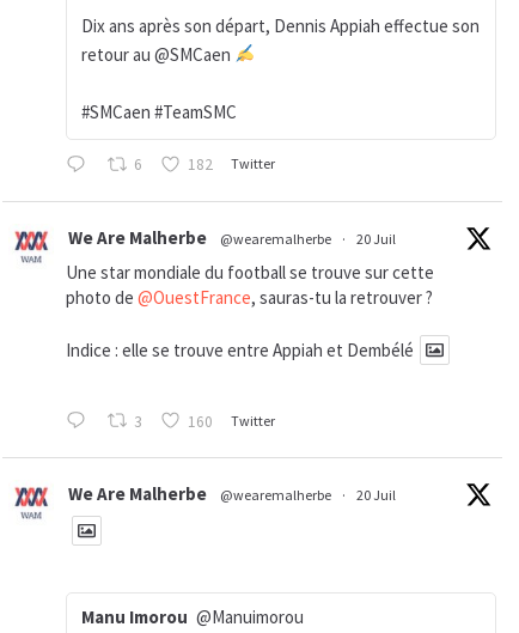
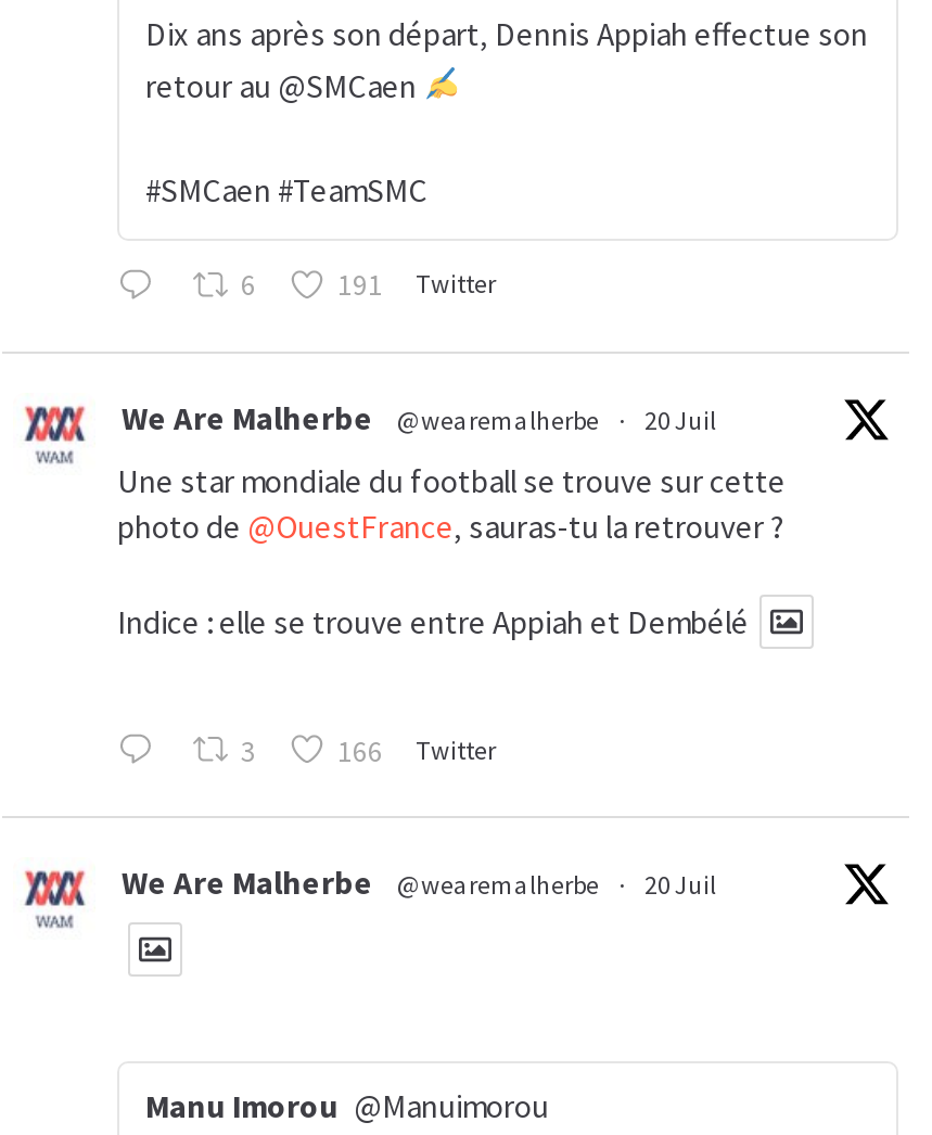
- 182 Twitter
+ 191 Twitter

- 160 Twitter
+ 166 Twitter
